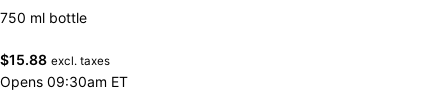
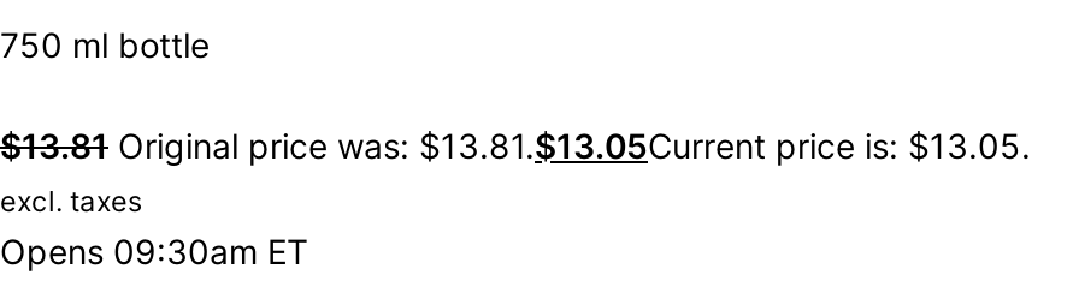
- $15.88 excl. taxes
+ $13.81 Original price was: $13.81.$13.05Current price is: $13.05.
+ excl. taxes
